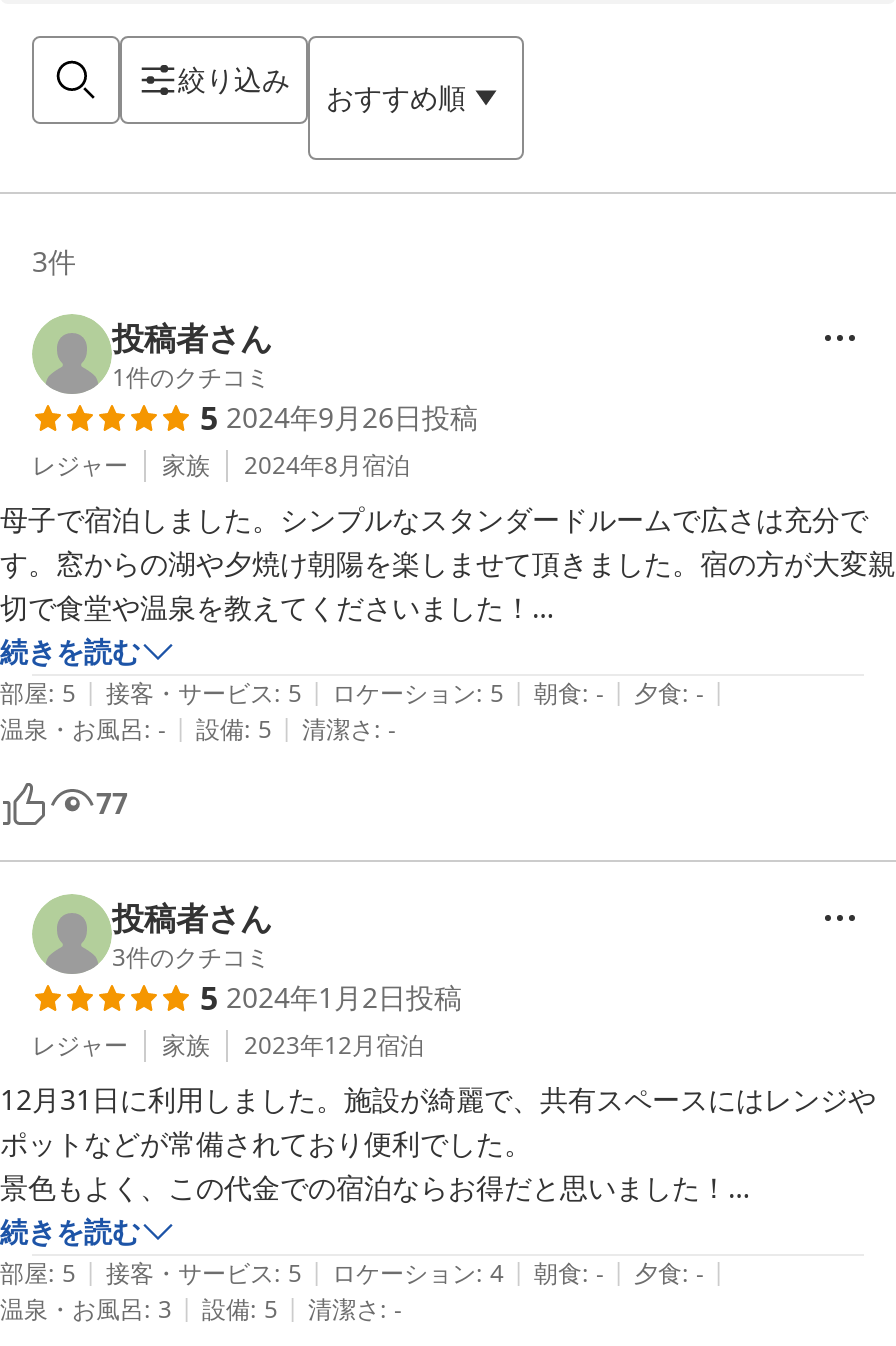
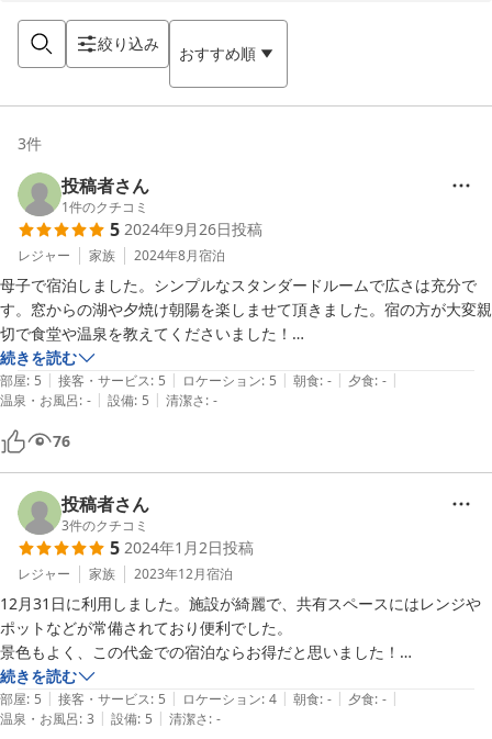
- 77
+ 76
